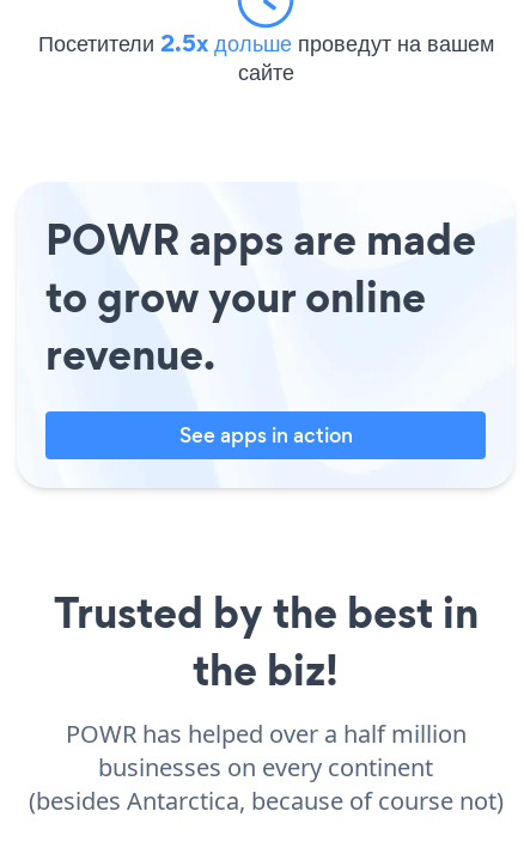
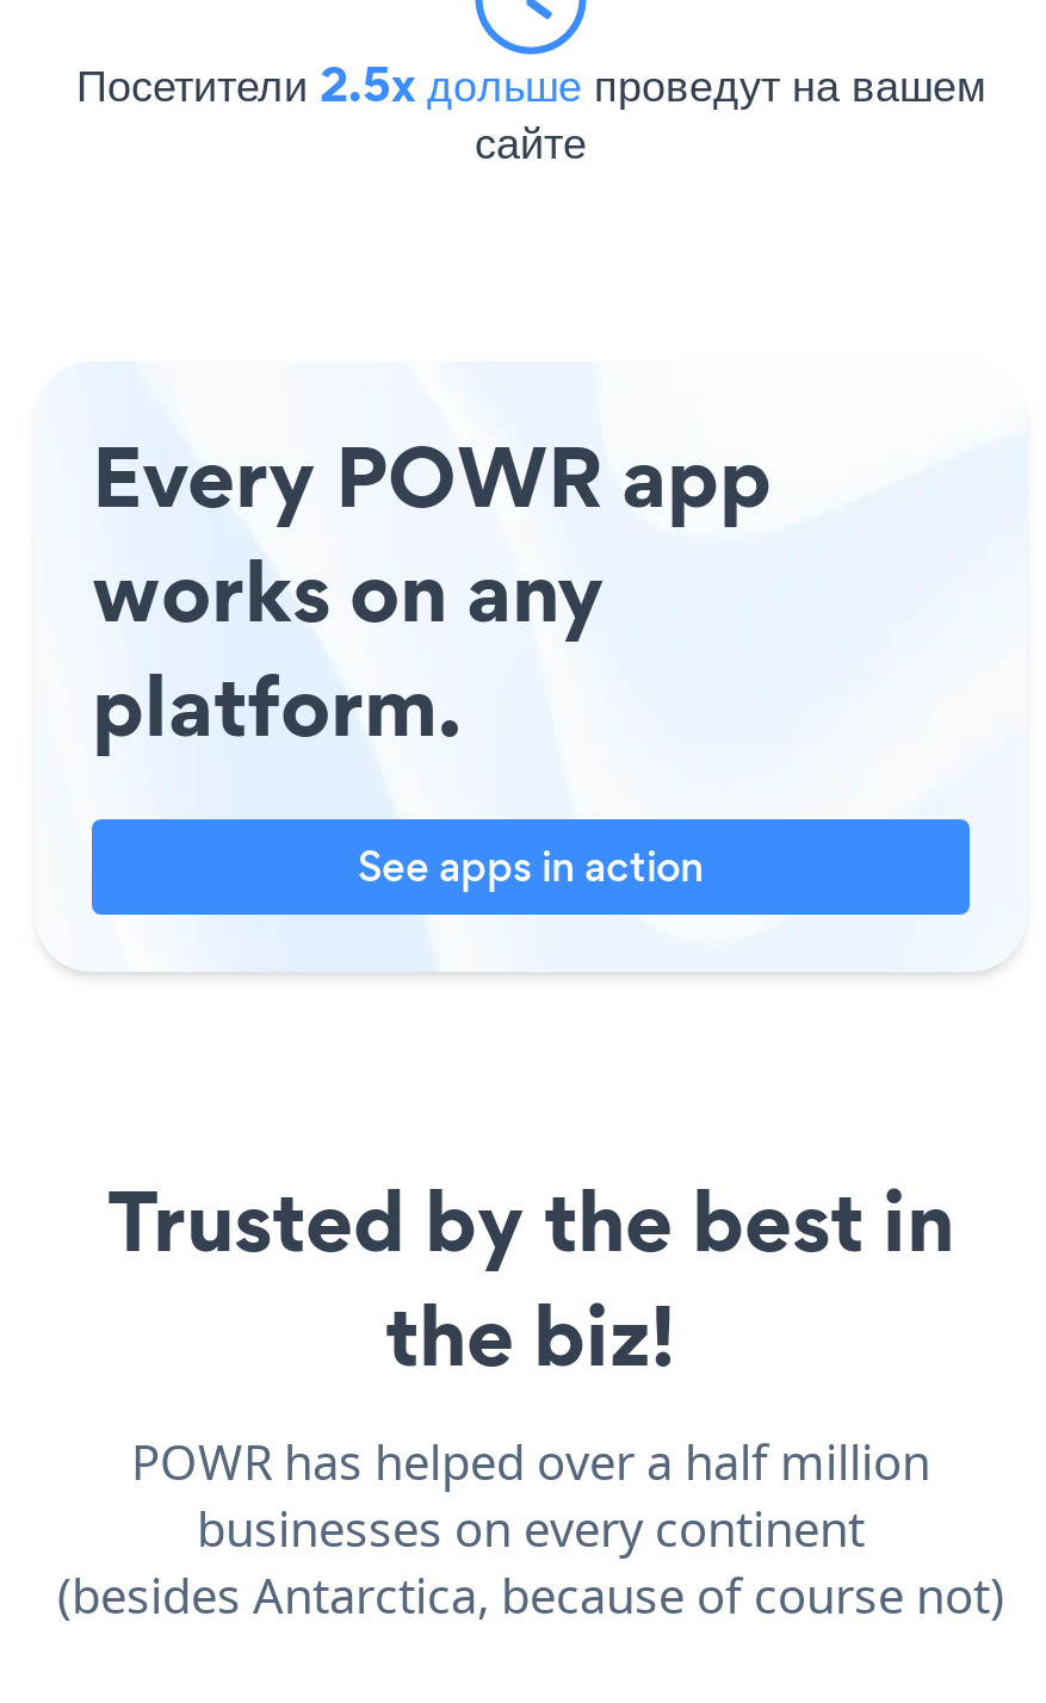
- POWR apps are made
- to grow your online
- revenue.
+ Every POWR app
+ works on any
+ platform.
